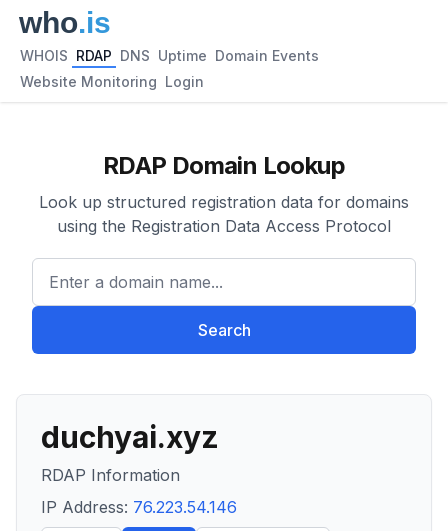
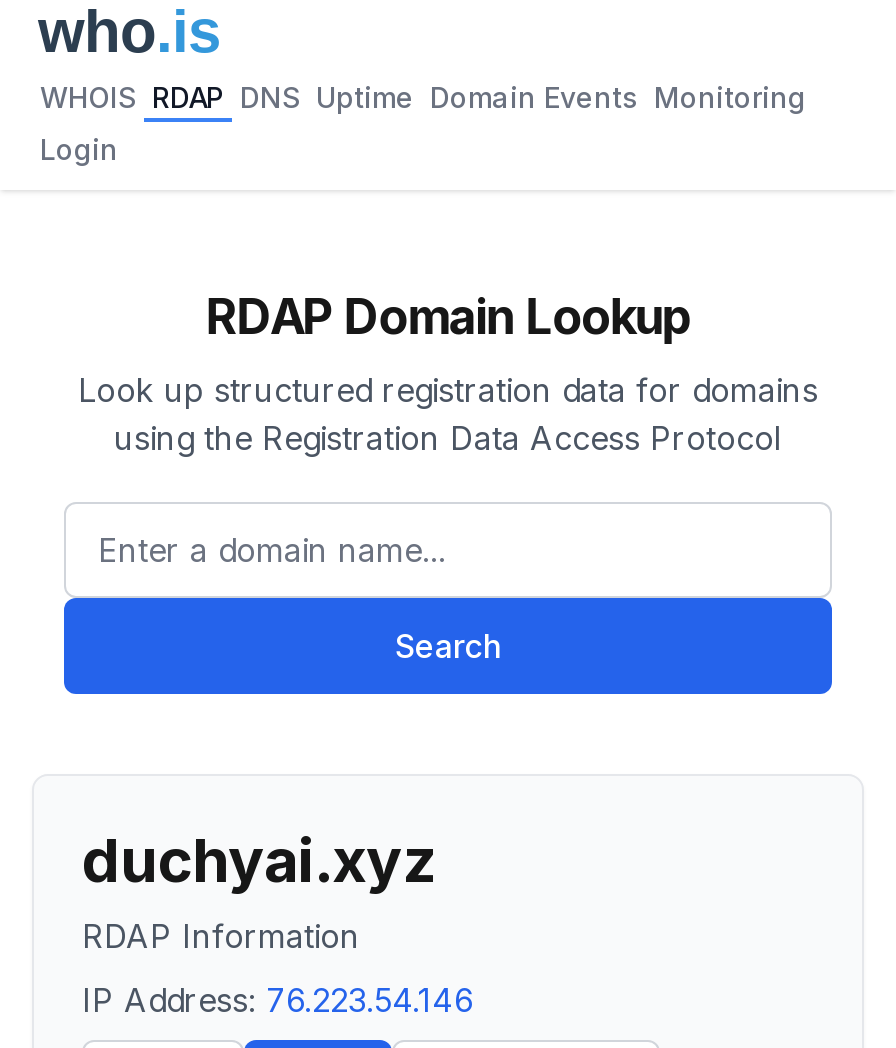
- WHOIS RDAP DNS Uptime Domain Events
+ WHOIS RDAP DNS Uptime Domain Events Monitoring

- Website Monitoring Login
+ Login
